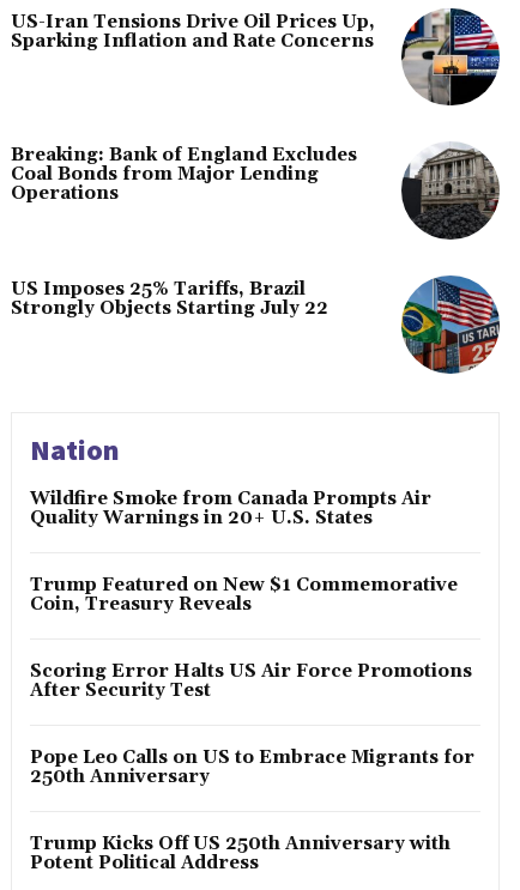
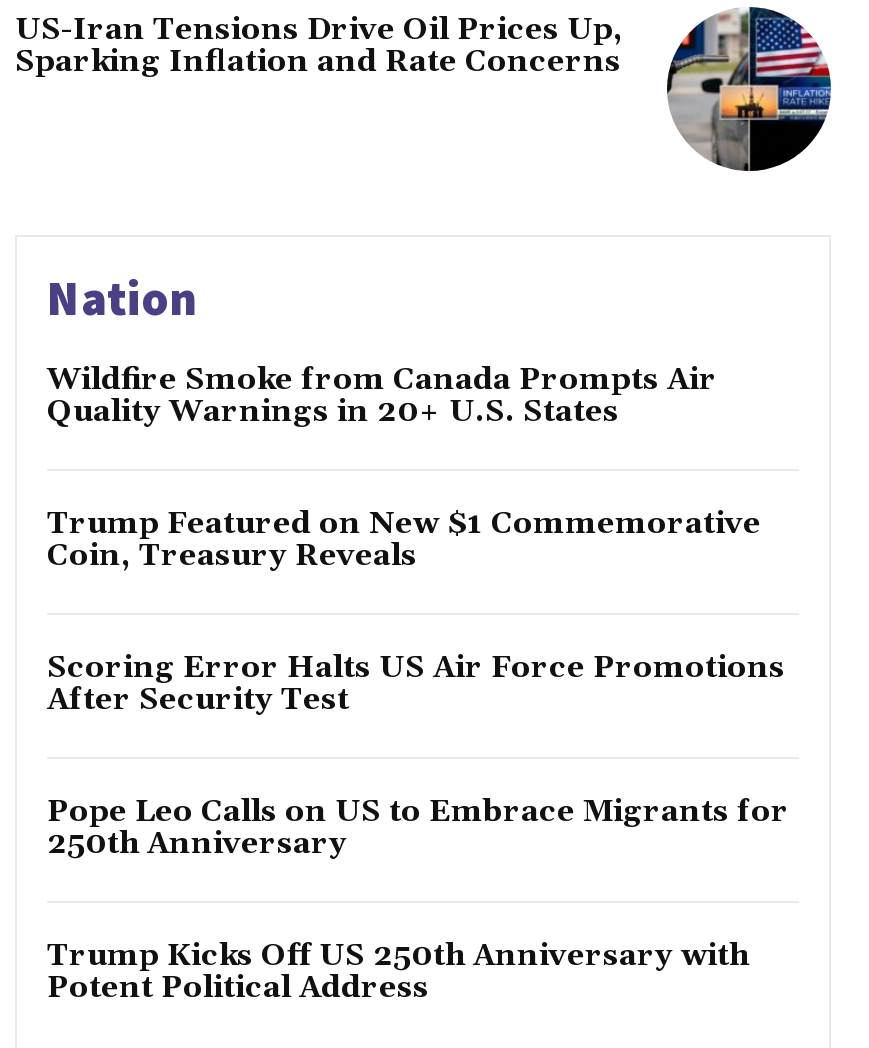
- [image]
- Breaking: Bank of England Excludes
- Coal Bonds from Major Lending
- Operations

- US Imposes 25% Tariffs, Brazil
- Strongly Objects Starting July 22

- [image]
